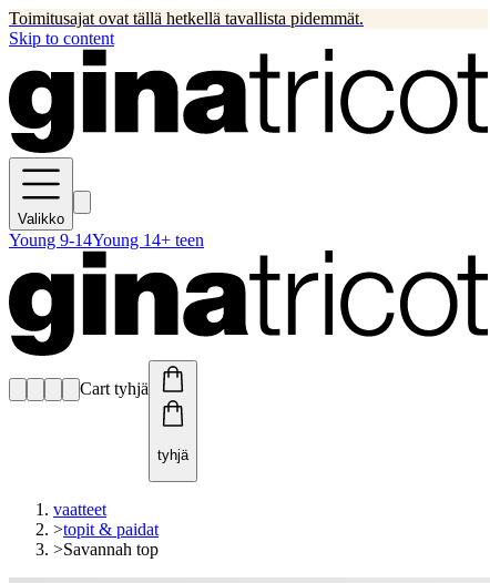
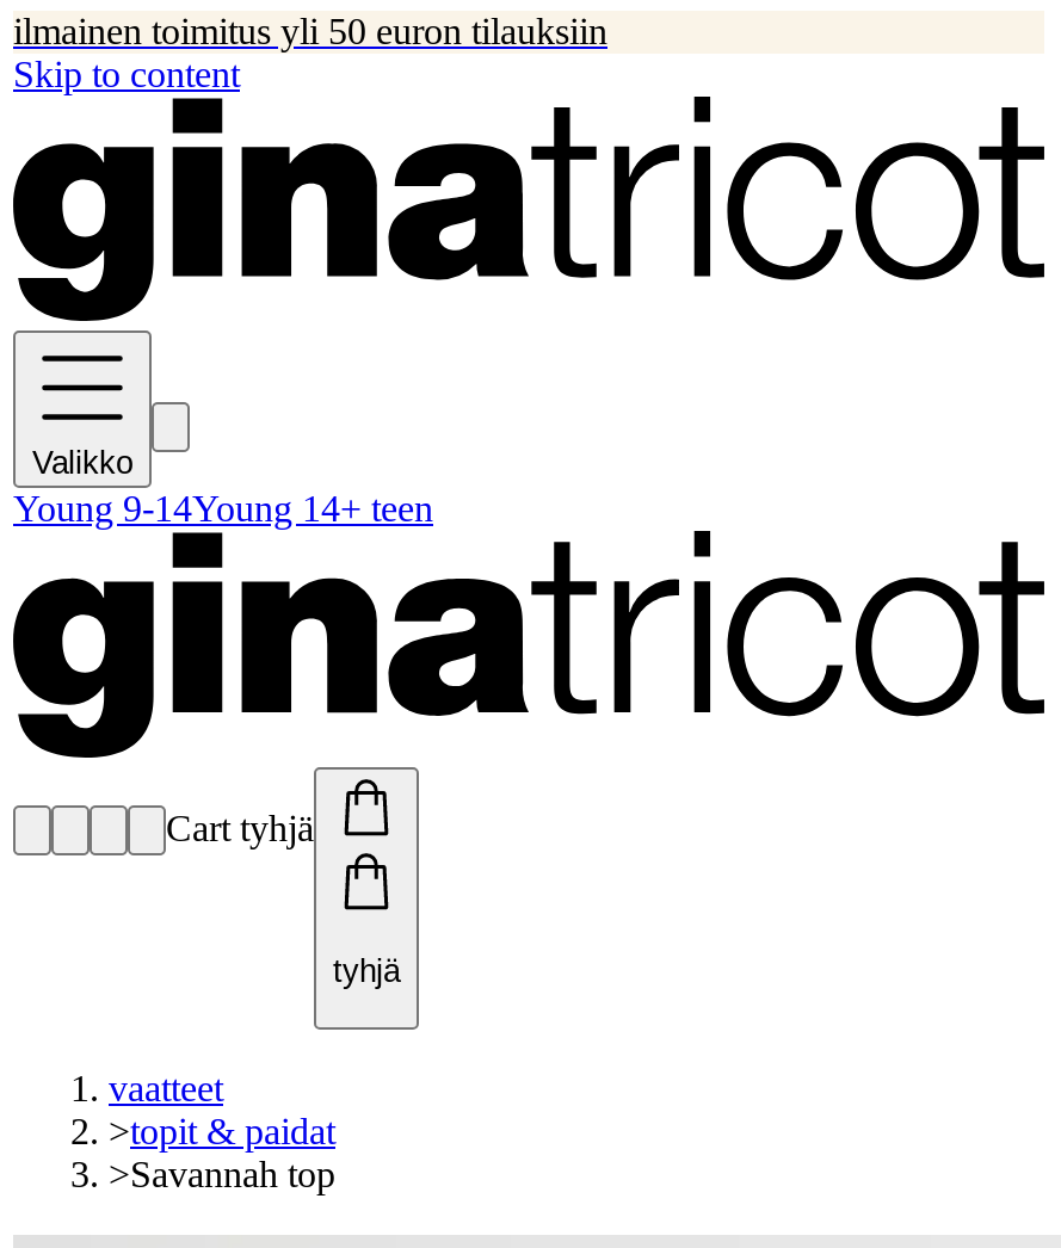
- Toimitusajat ovat tällä hetkellä tavallista pidemmät.
+ ilmainen toimitus yli 50 euron tilauksiin
